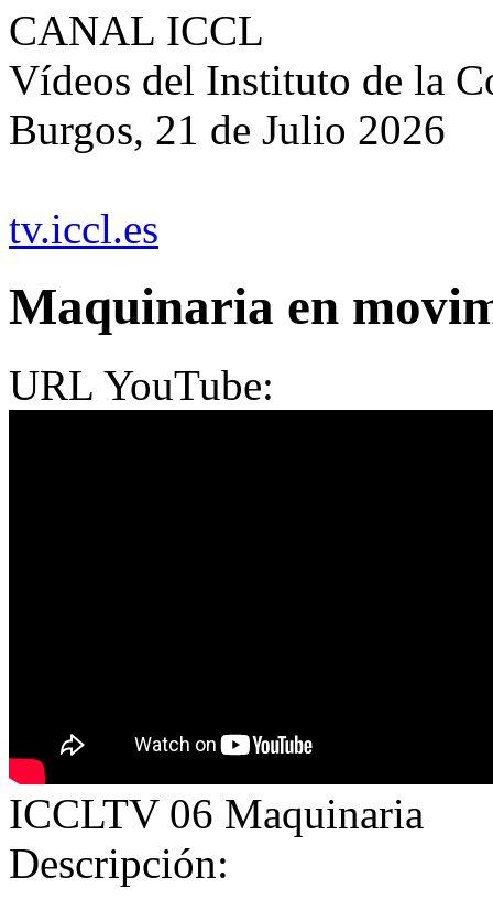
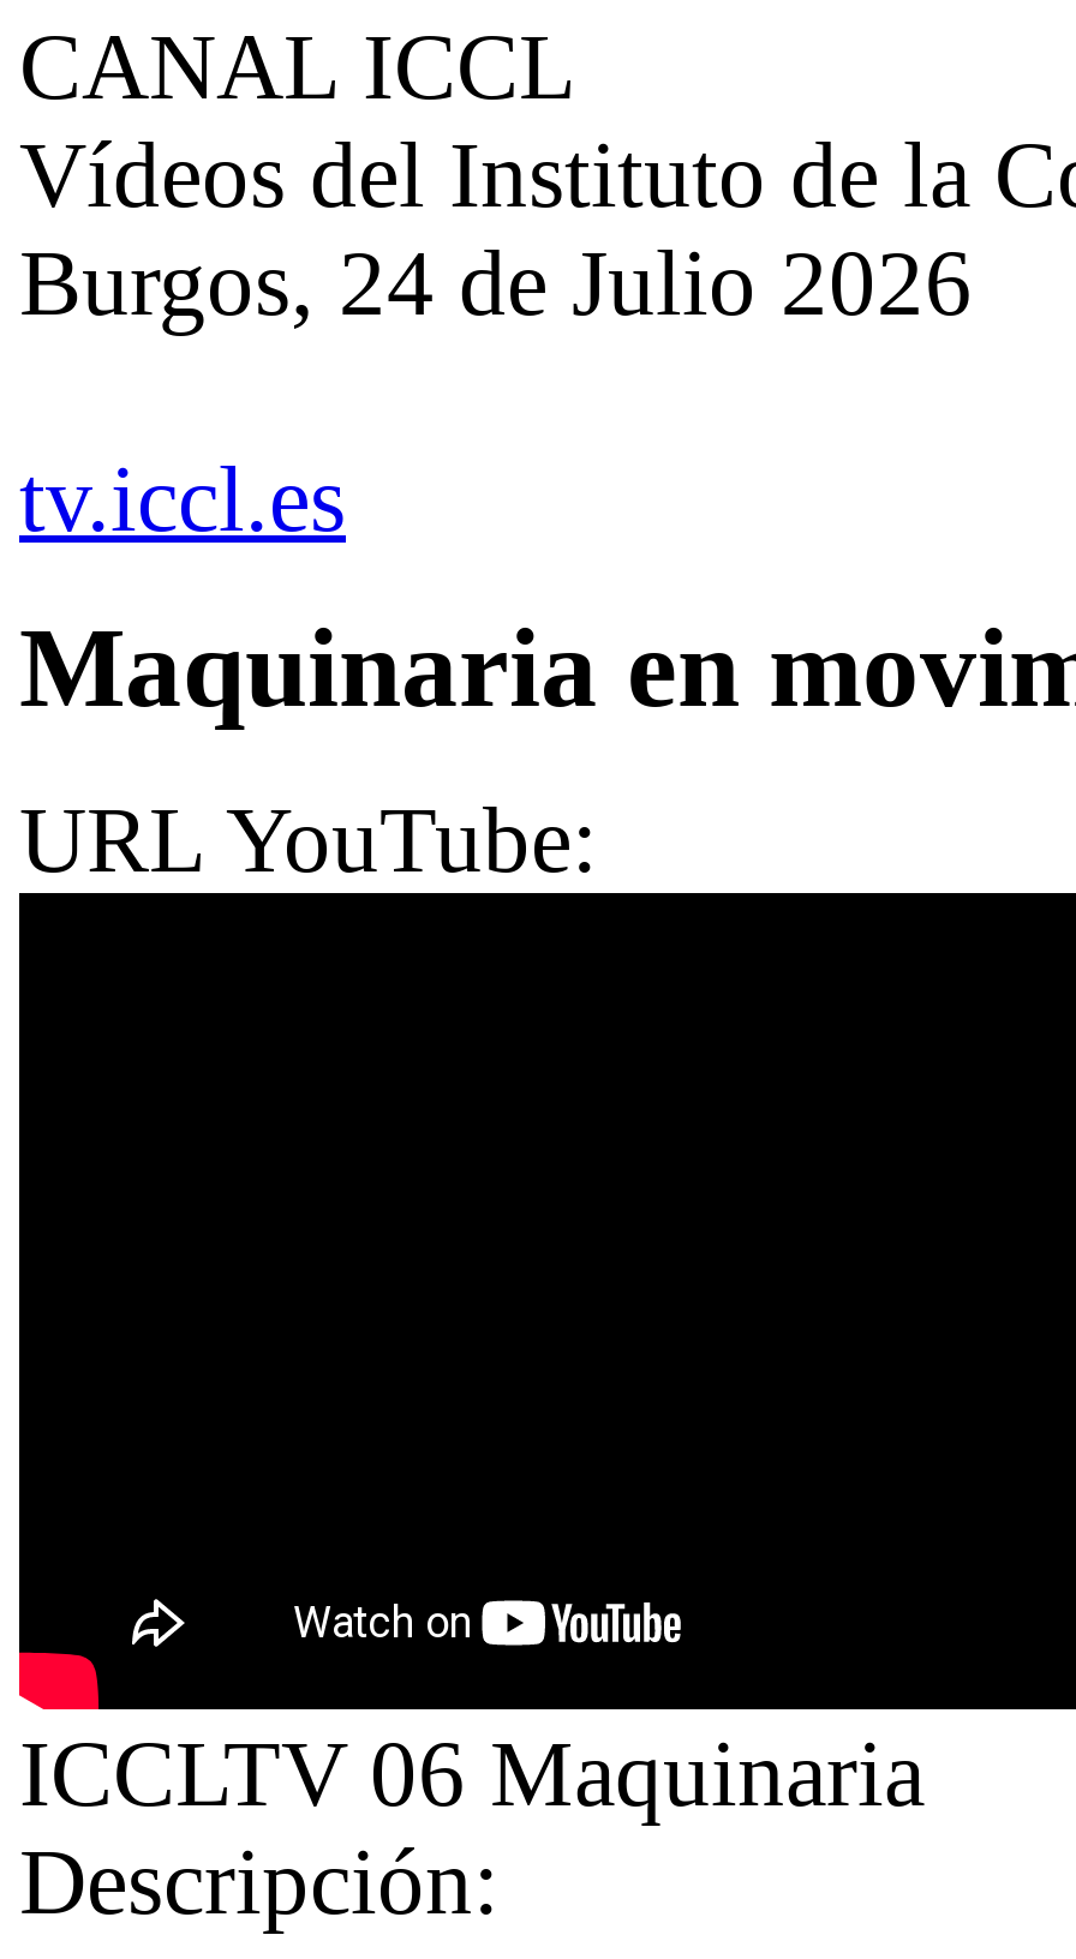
- Burgos, 21 de Julio 2026
+ Burgos, 24 de Julio 2026
